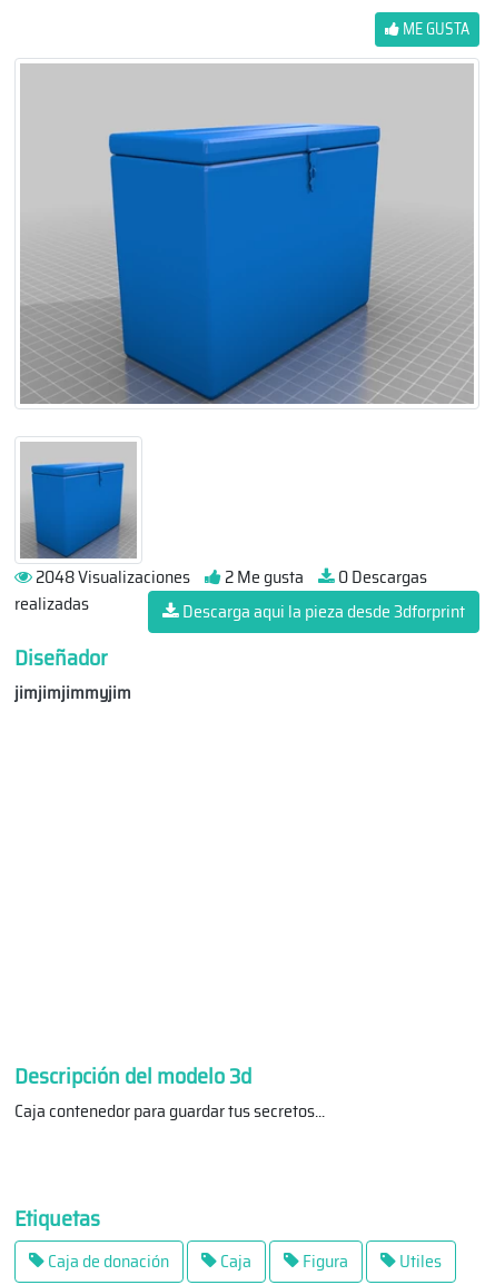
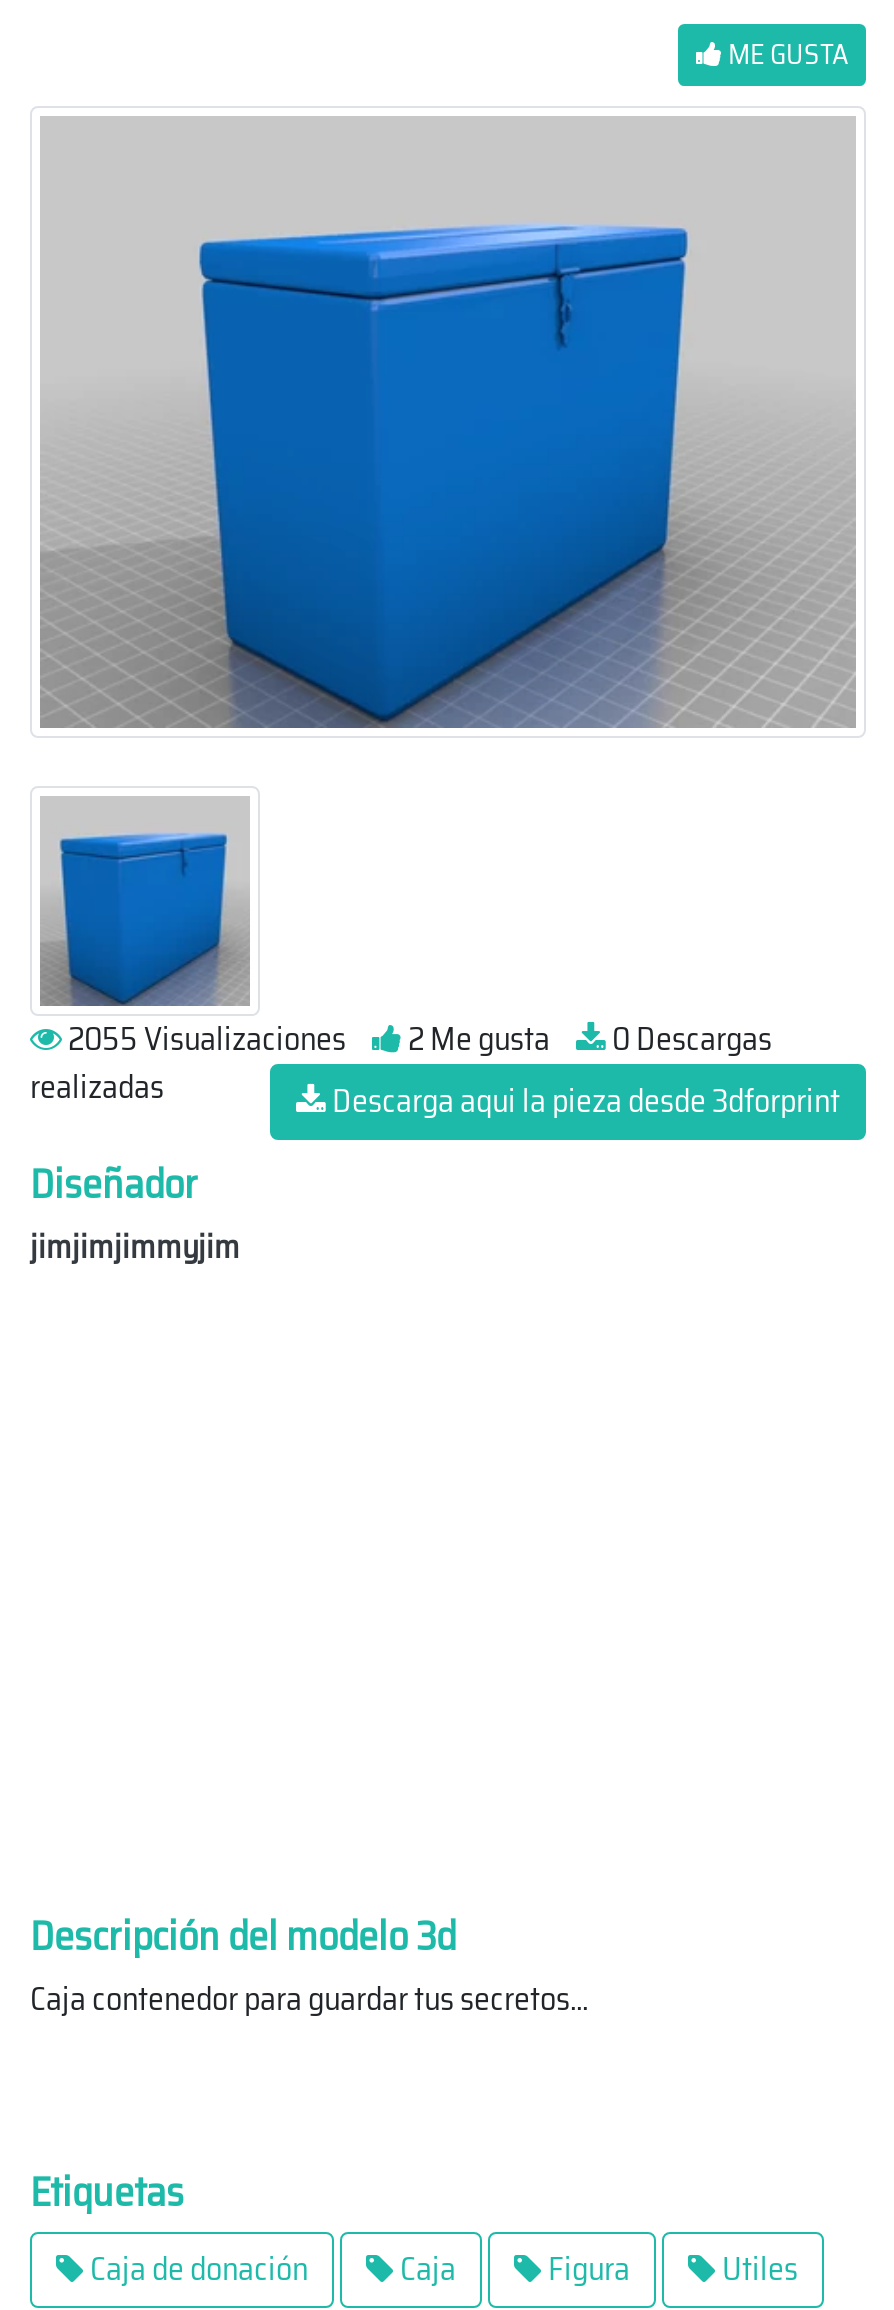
- 2048 Visualizaciones
+ 2055 Visualizaciones
